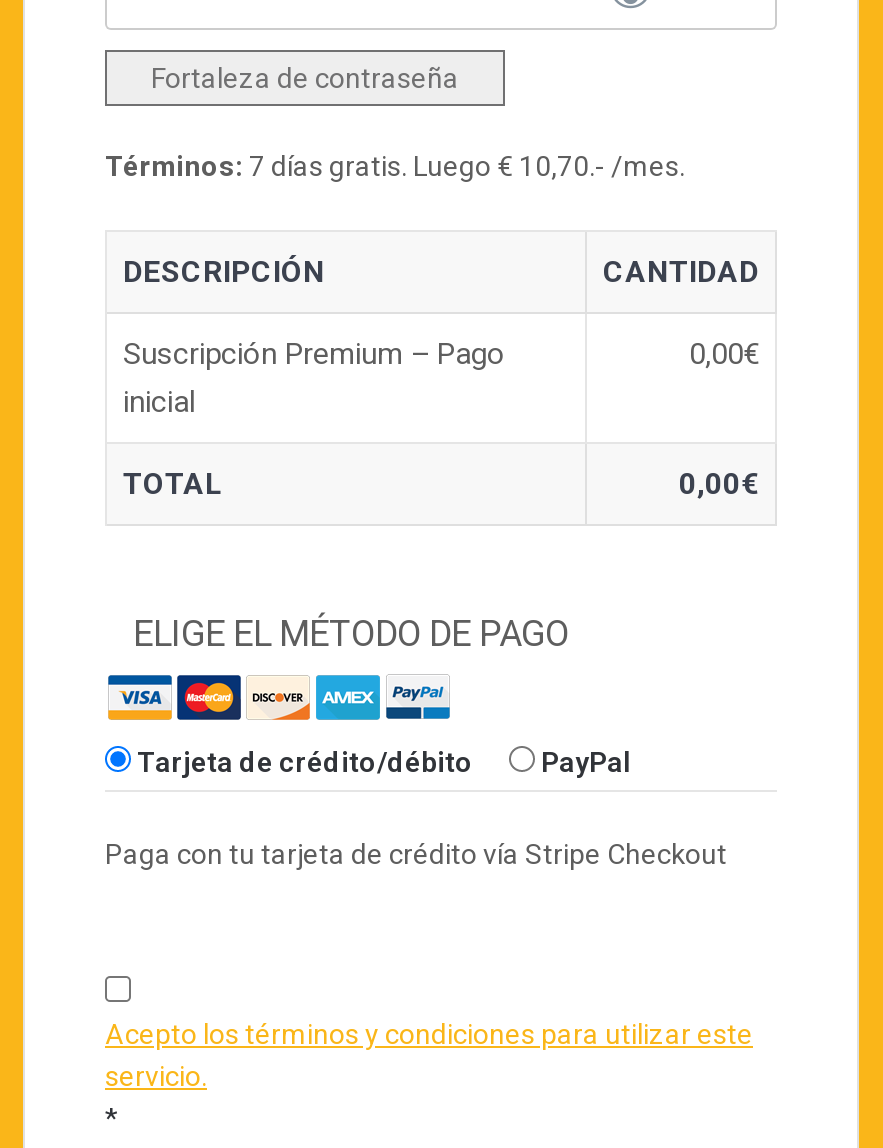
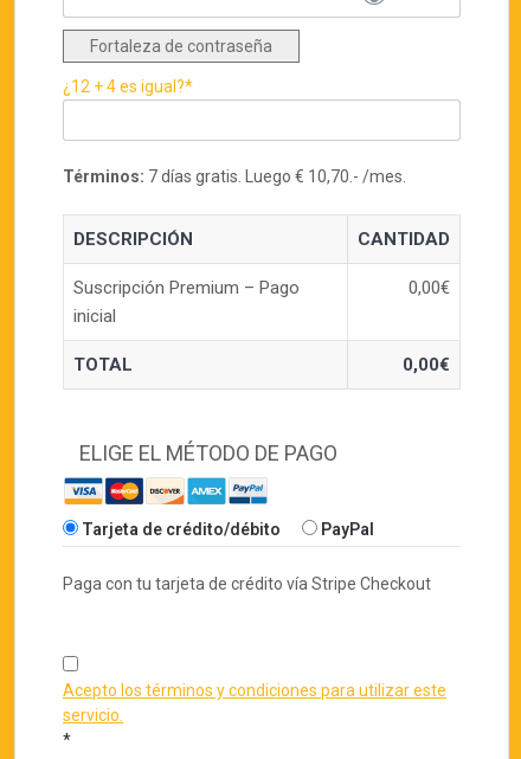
+ ¿12 + 4 es igual?*
